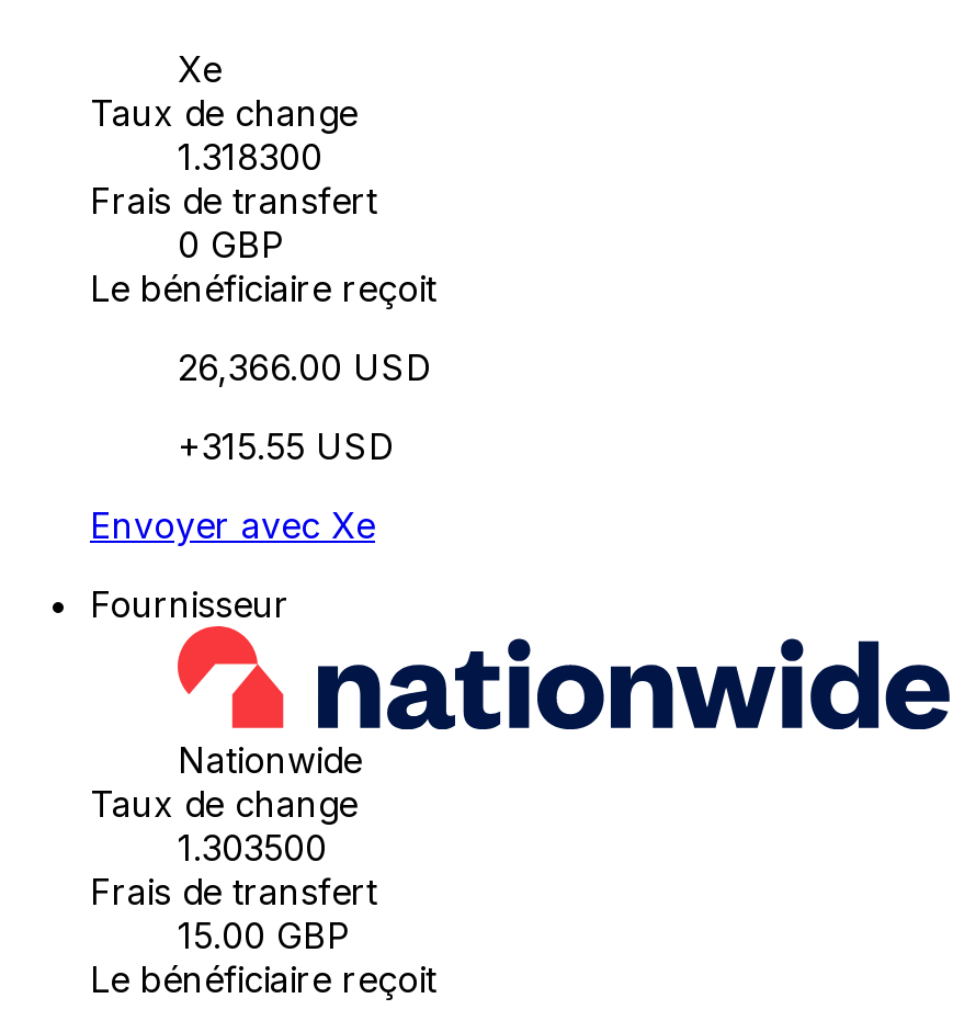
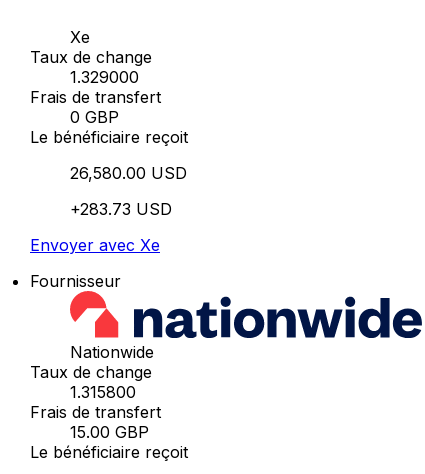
- 1.318300
+ 1.329000

- 26,366.00 USD
+ 26,580.00 USD

- +315.55 USD
+ +283.73 USD

- 1.303500
+ 1.315800
